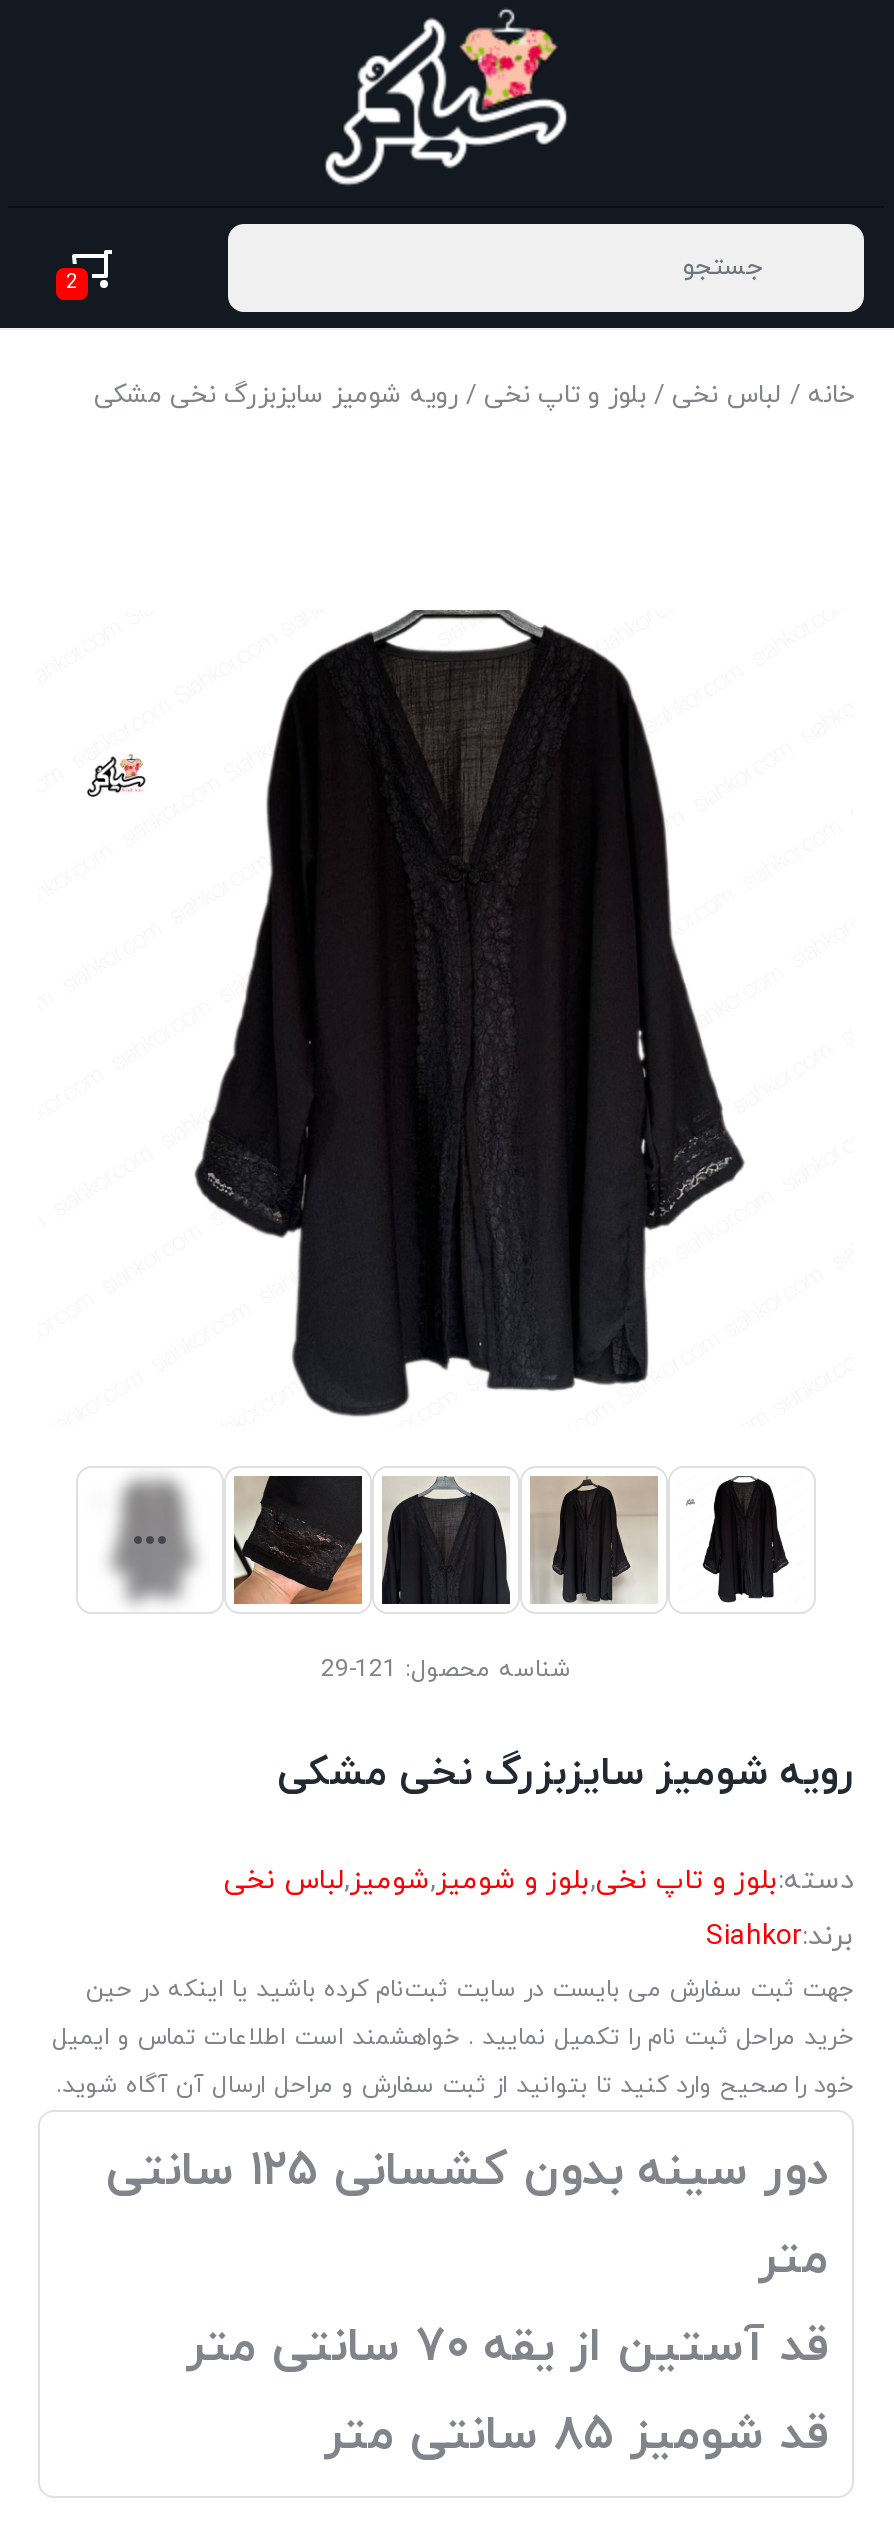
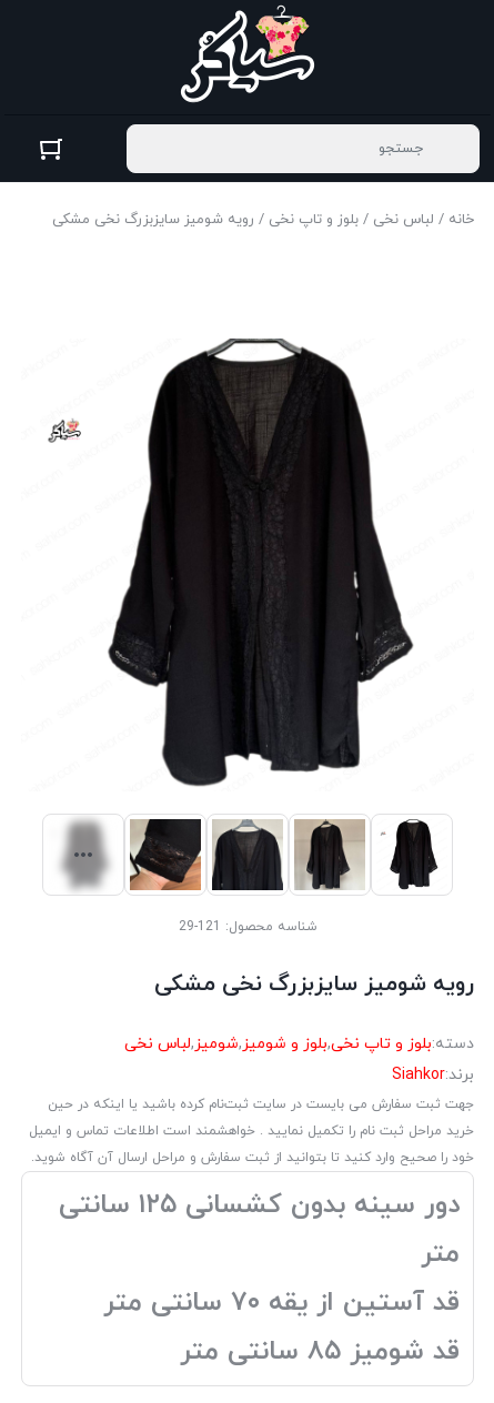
- 2
